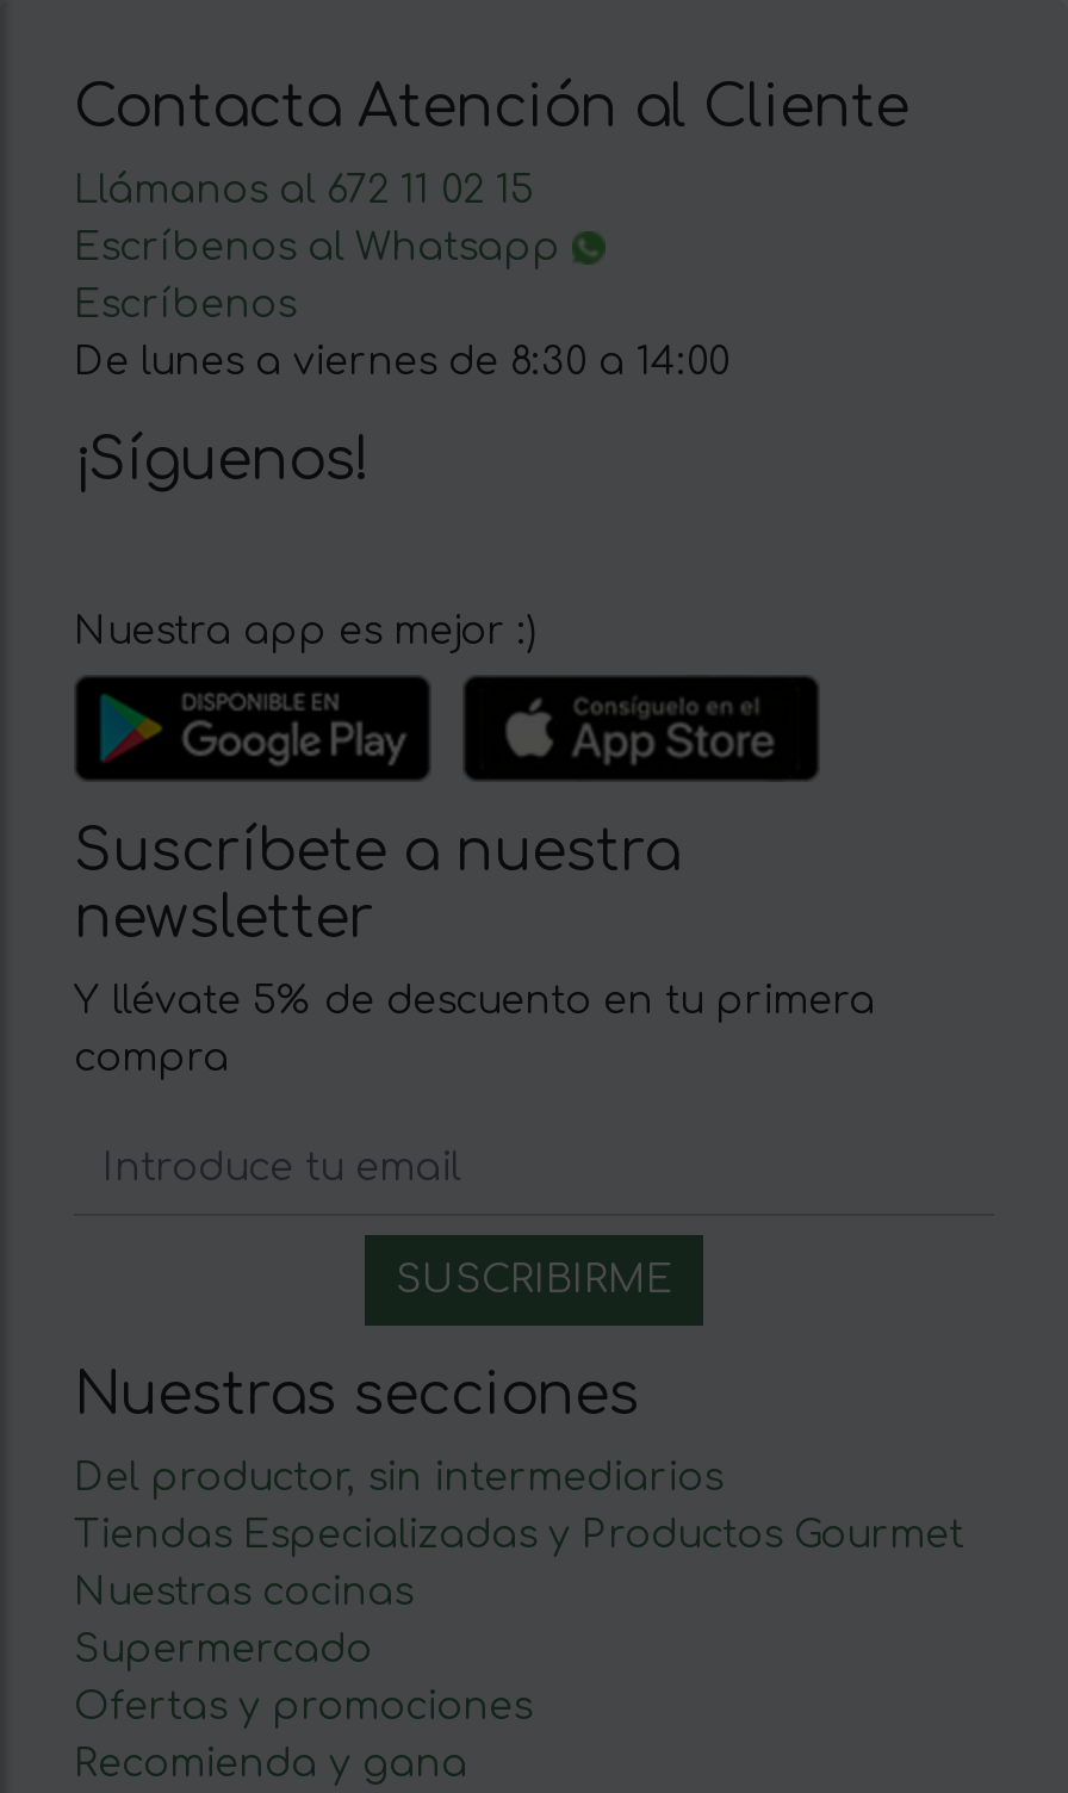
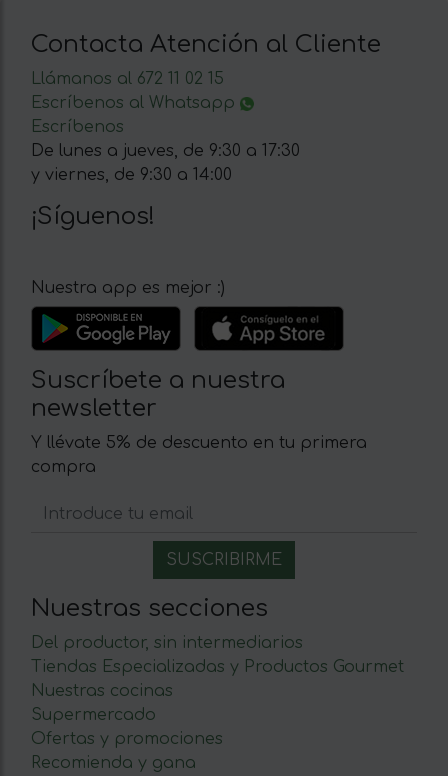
- De lunes a viernes de 8:30 a 14:00
+ De lunes a jueves, de 9:30 a 17:30
+ y viernes, de 9:30 a 14:00
